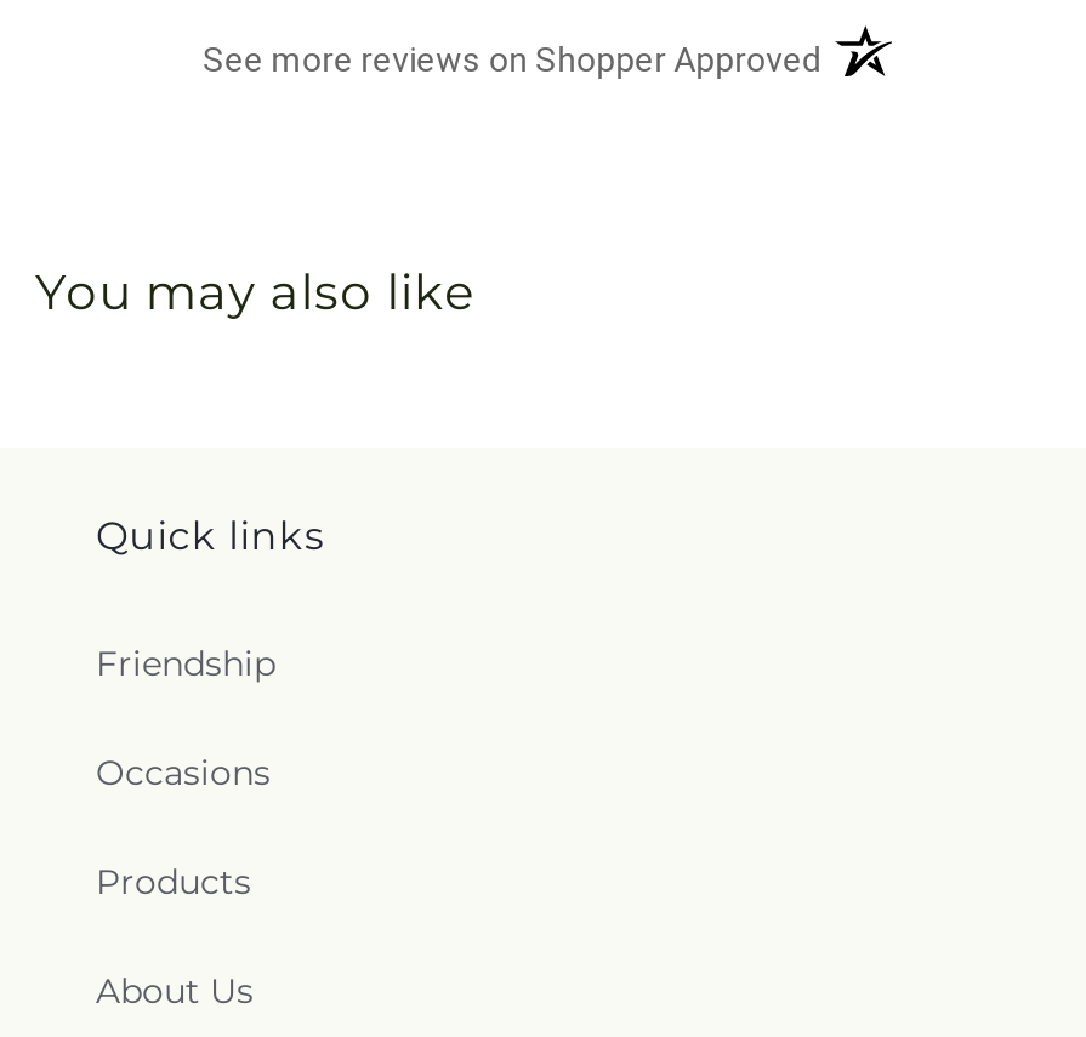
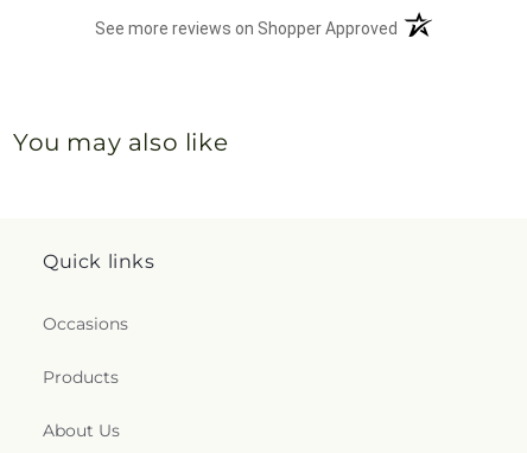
- Friendship
